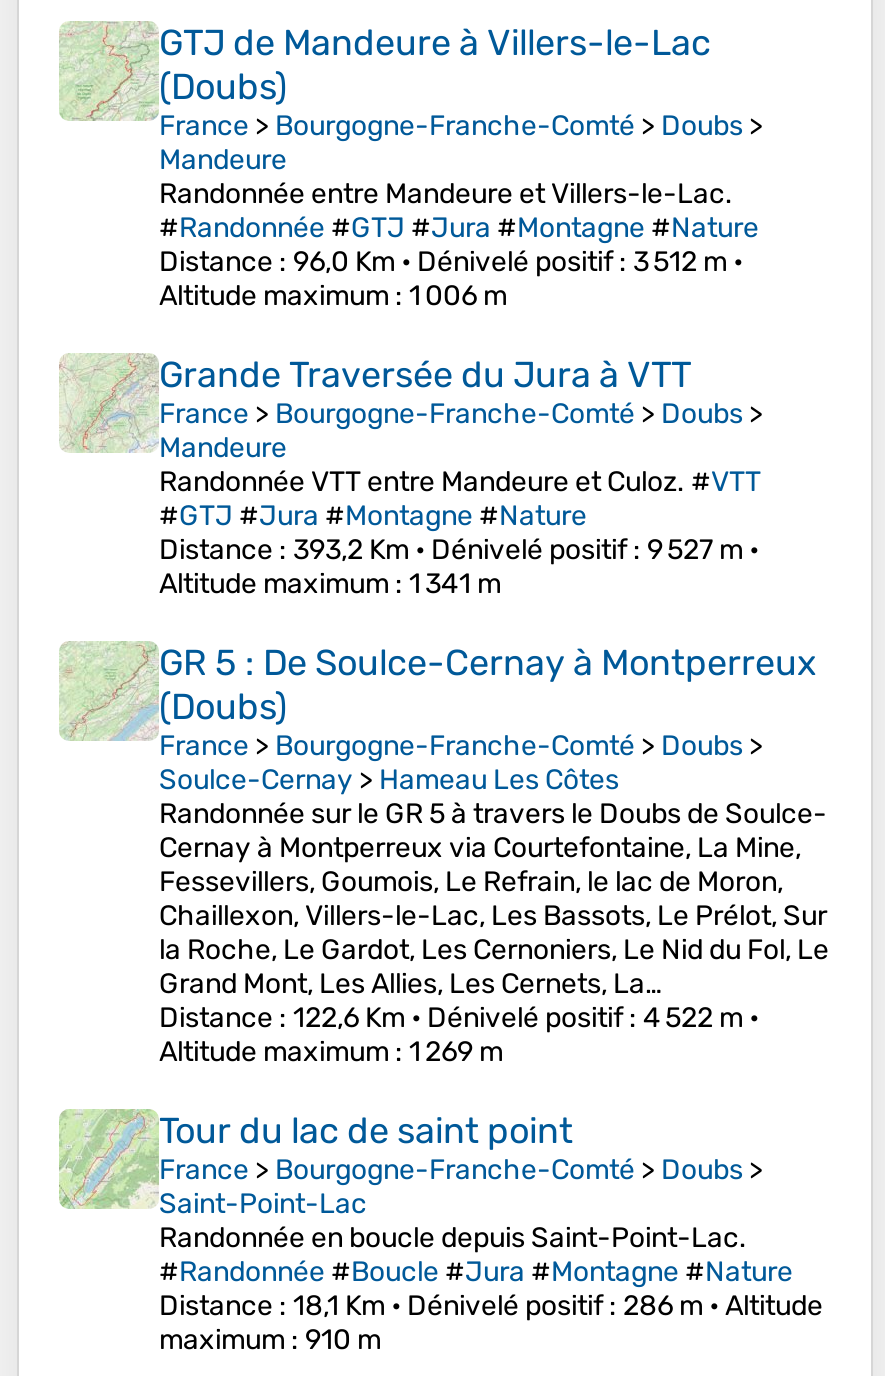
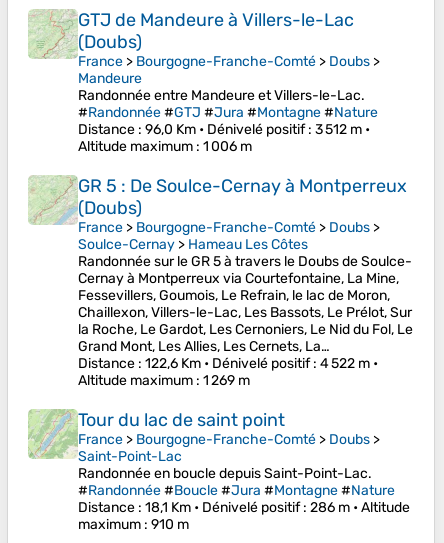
- Grande Traversée du Jura à VTT
- France > Bourgogne-Franche-Comté > Doubs >
- Mandeure
- Randonnée VTT entre Mandeure et Culoz. #VTT
- #GTJ #Jura #Montagne #Nature
- Distance: 393,2 Km • Dénivelé positif: 9 527 m •
- Altitude maximum: 1 341 m
